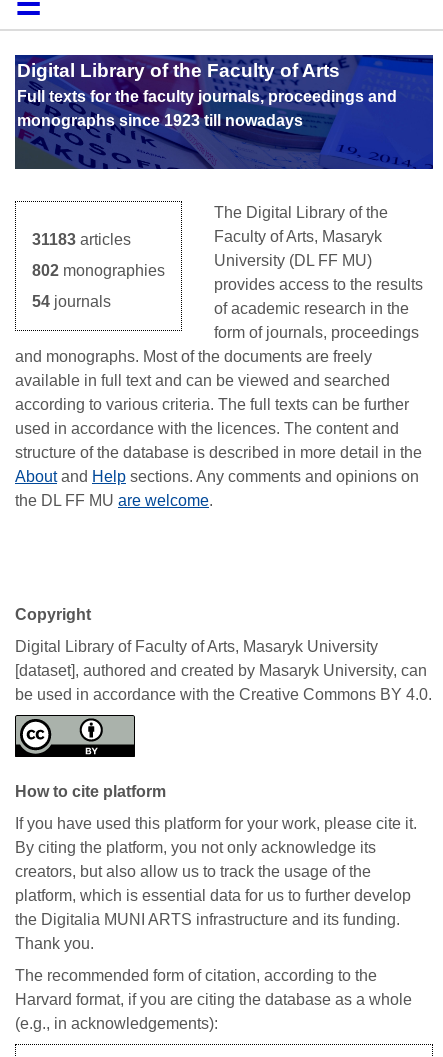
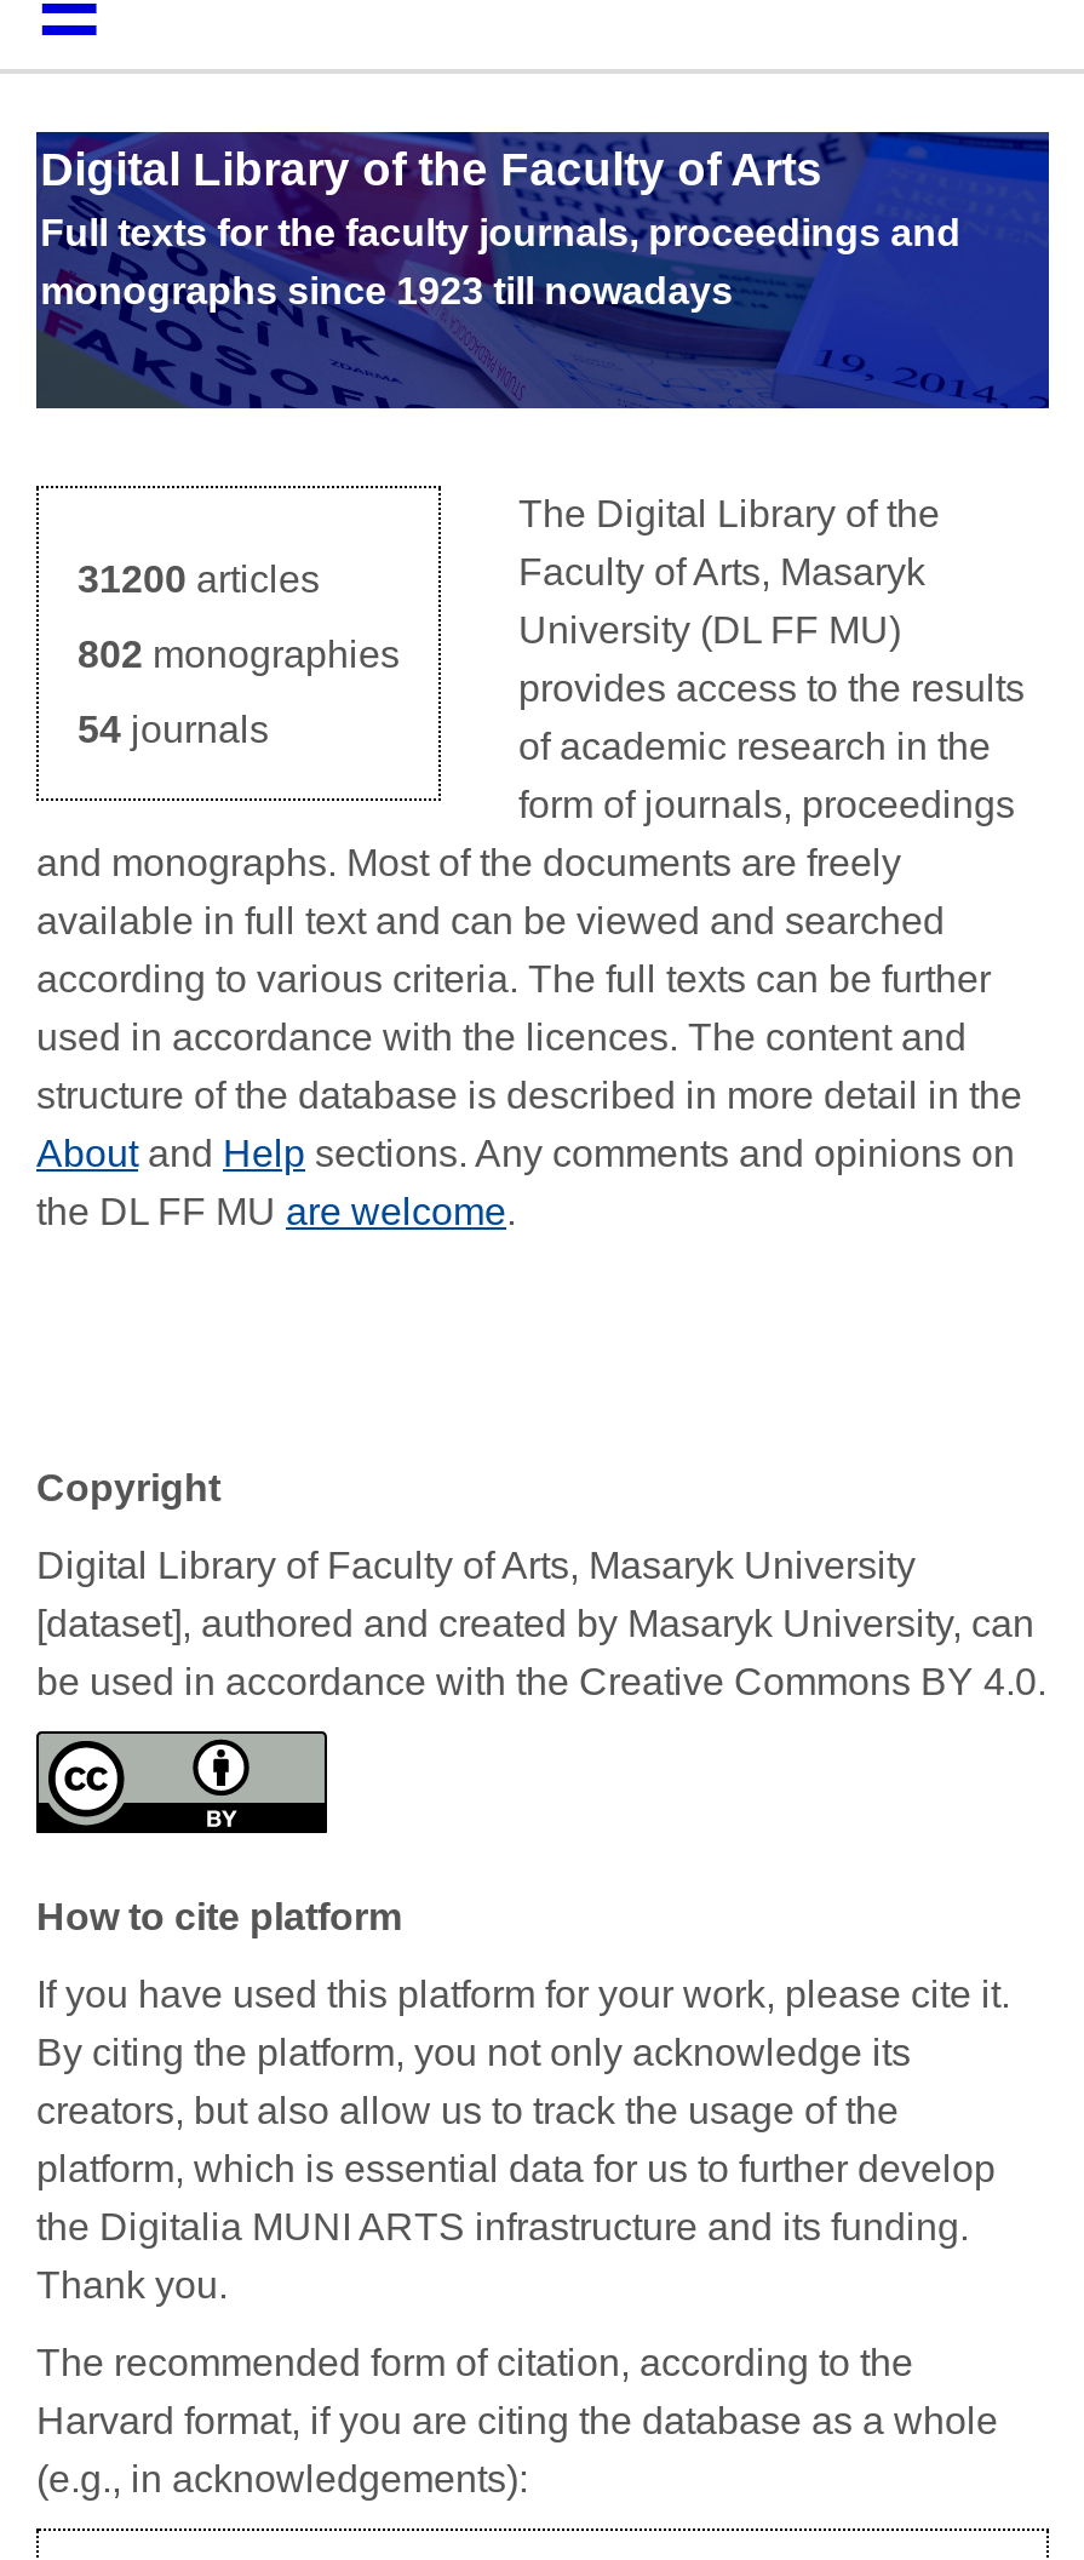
- 31183 articles
+ 31200 articles
